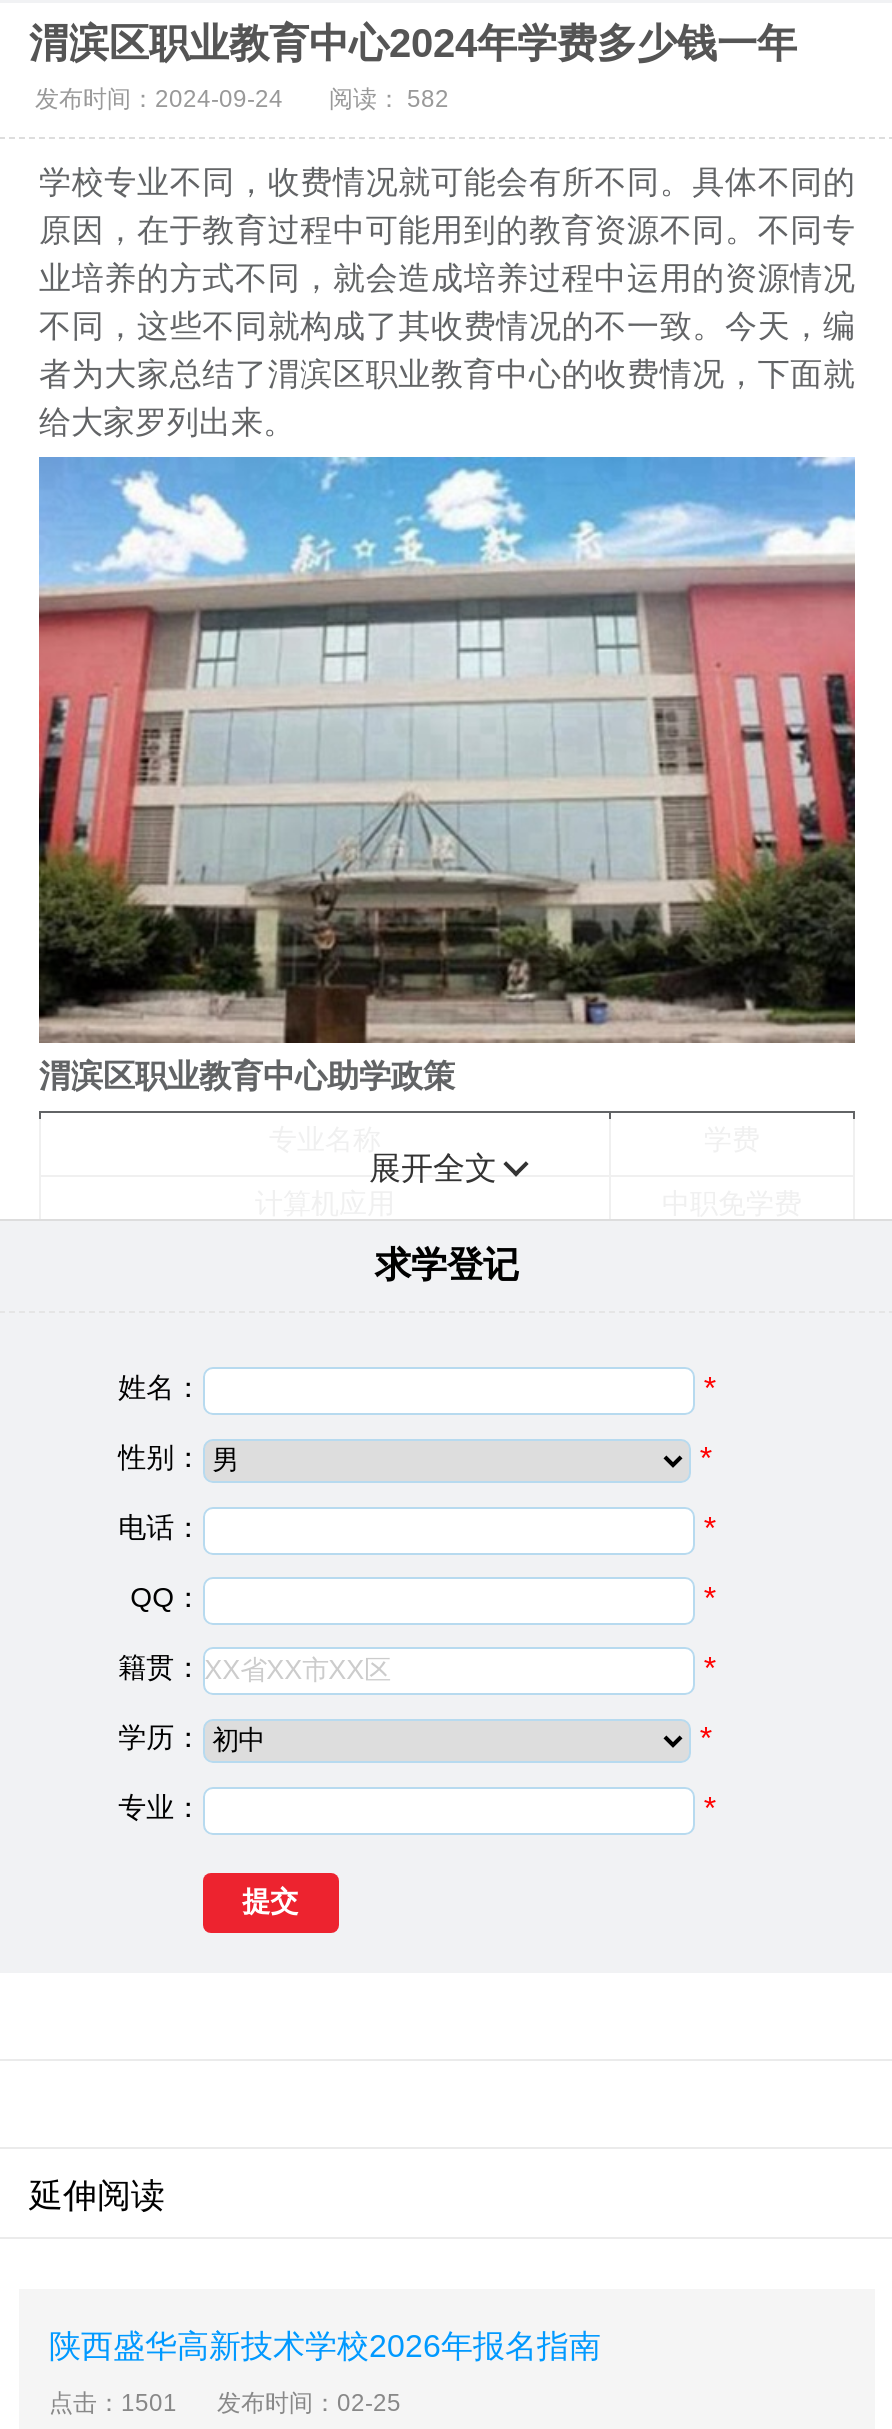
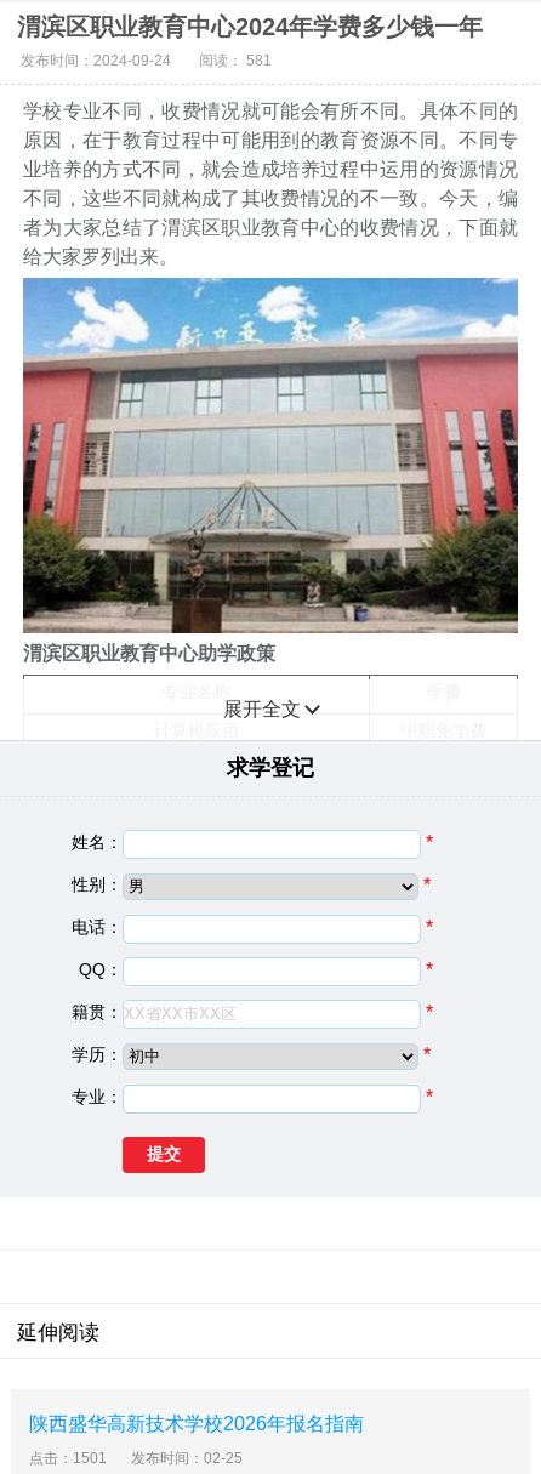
- 发布时间：2024-09-24 阅读：582
+ 发布时间：2024-09-24 阅读：581
